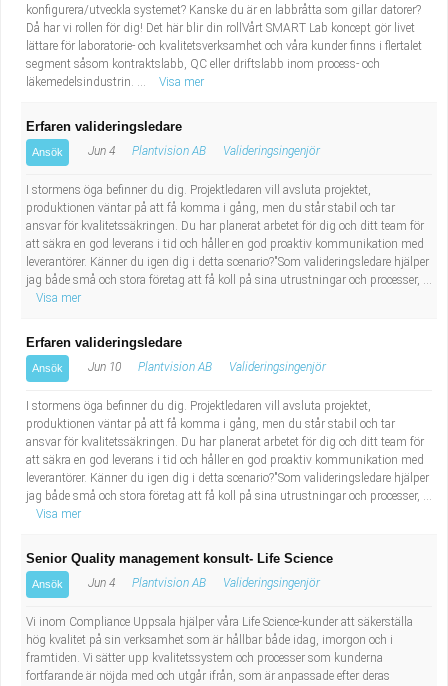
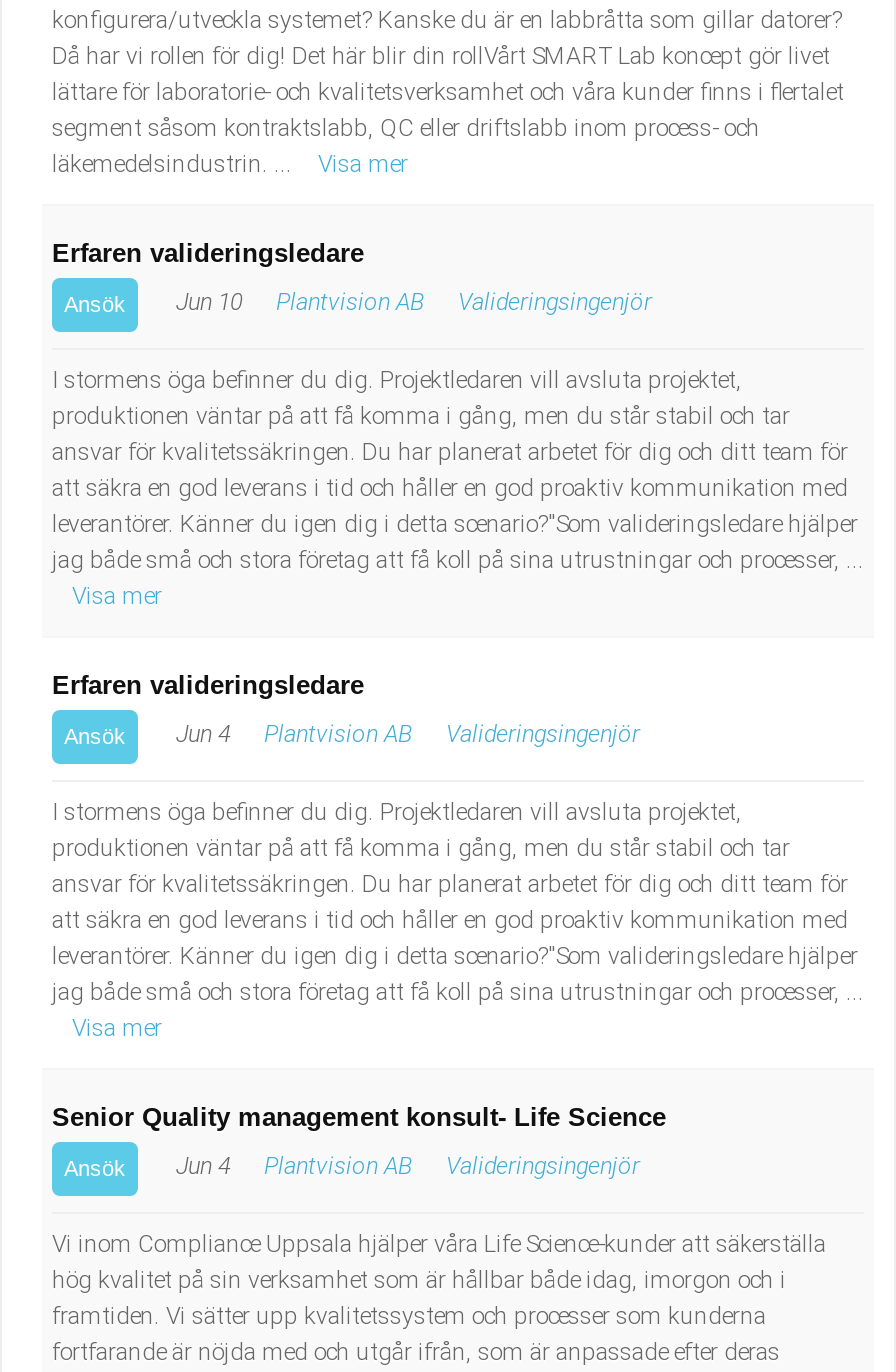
- Ansök Jun 4 Plantvision AB Valideringsingenjör
+ Ansök Jun 10 Plantvision AB Valideringsingenjör

- Ansök Jun 10 Plantvision AB Valideringsingenjör
+ Ansök Jun 4 Plantvision AB Valideringsingenjör
